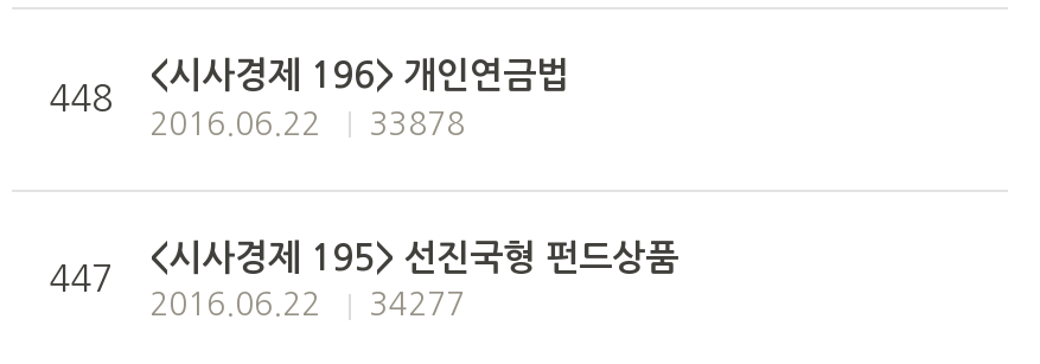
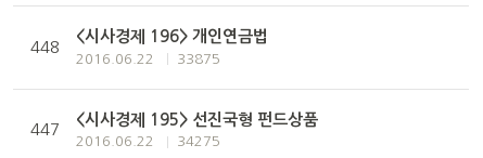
- 2016.06.22 33878
+ 2016.06.22 33875

- 2016.06.22 34277
+ 2016.06.22 34275
